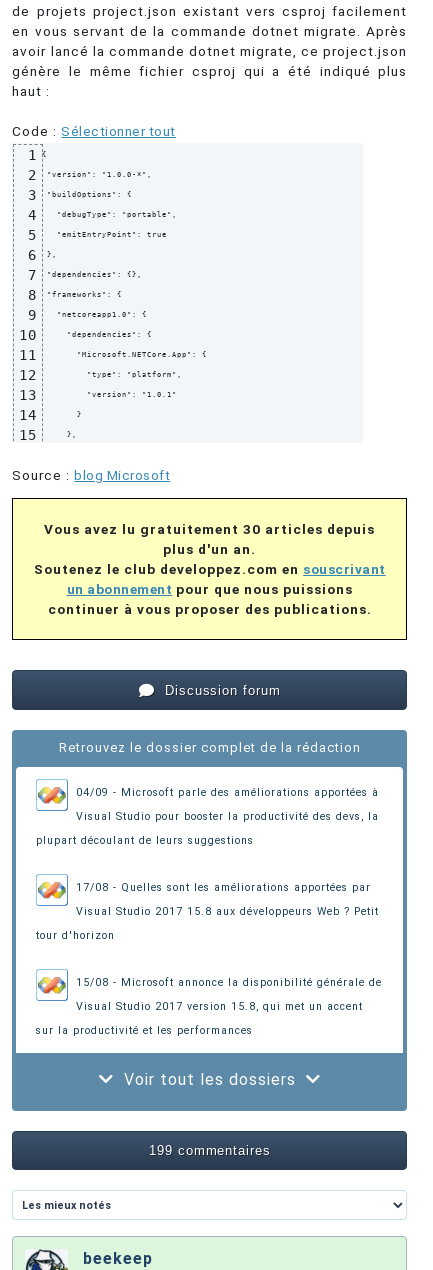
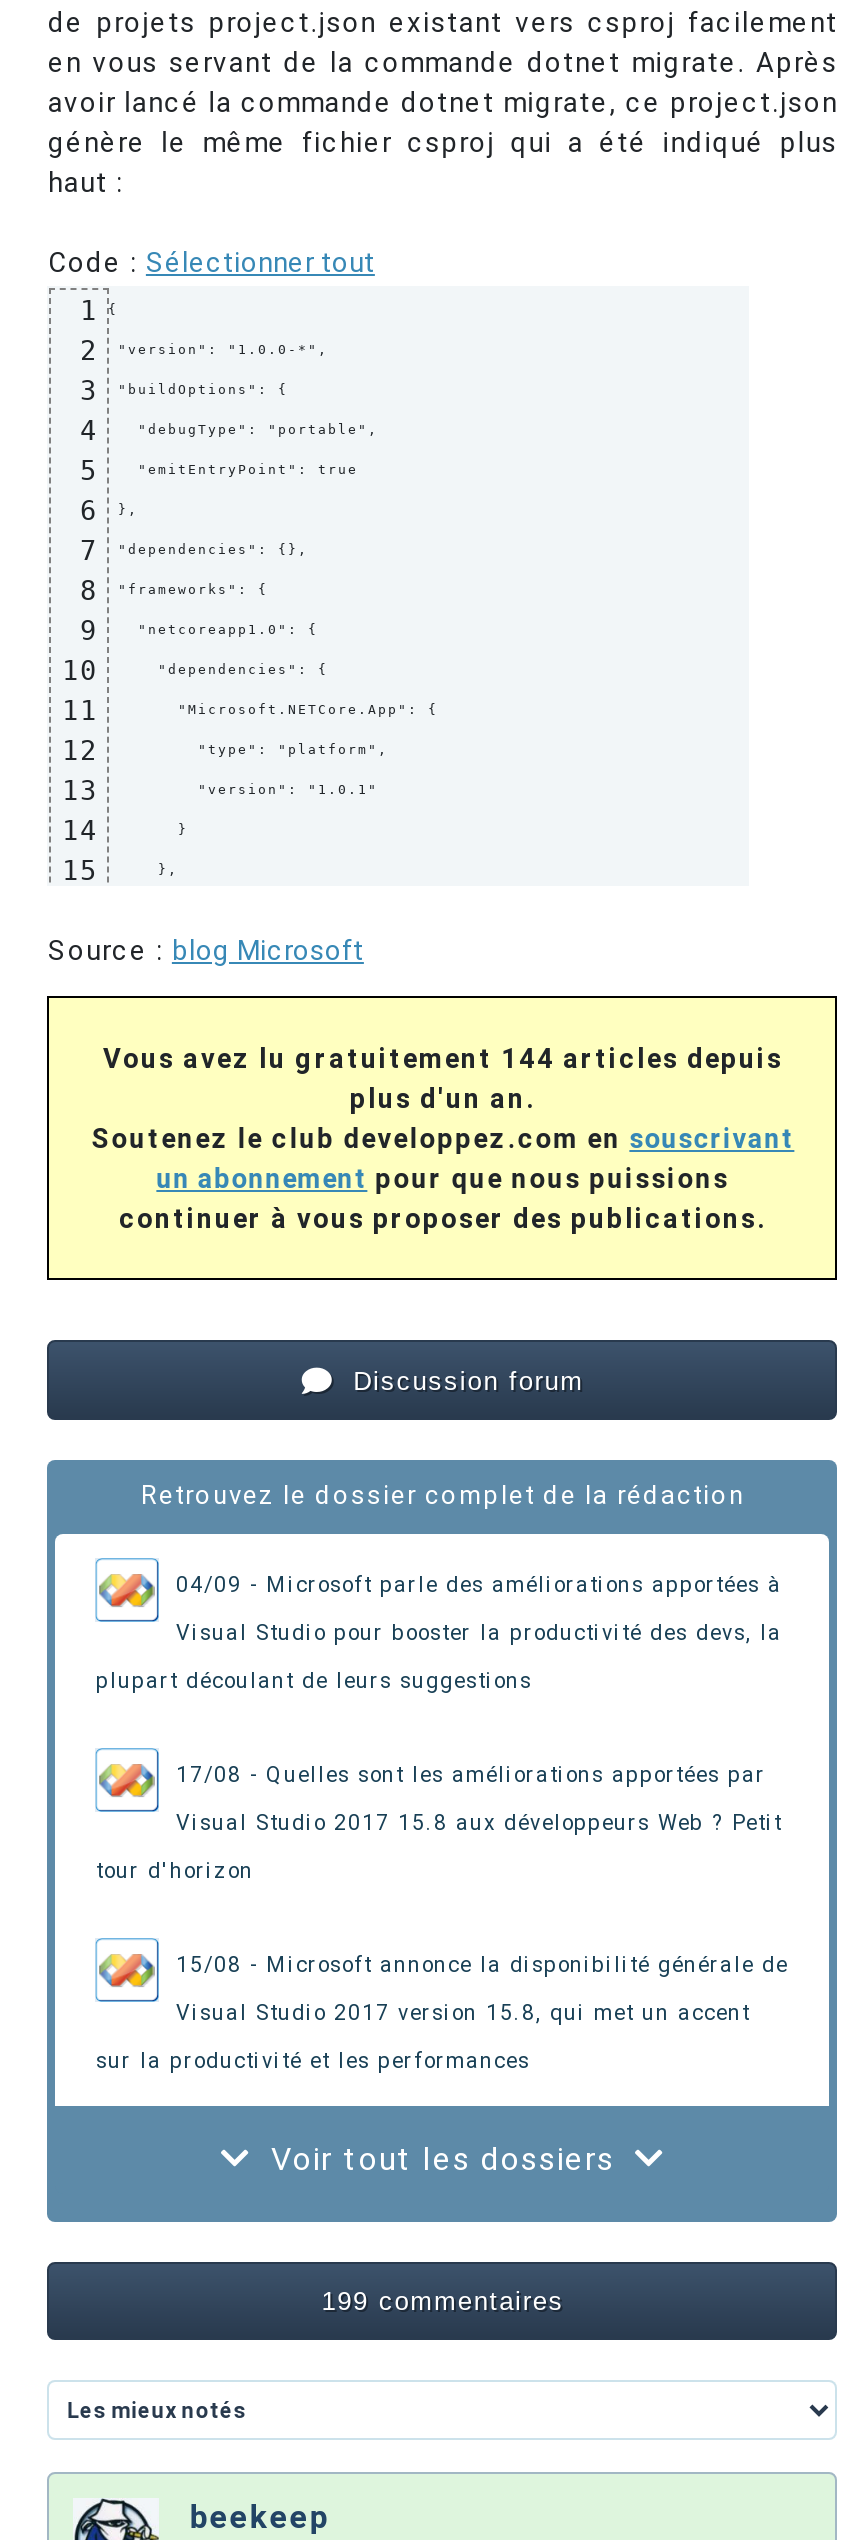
- Vous avez lu gratuitement 30 articles depuis
+ Vous avez lu gratuitement 144 articles depuis
